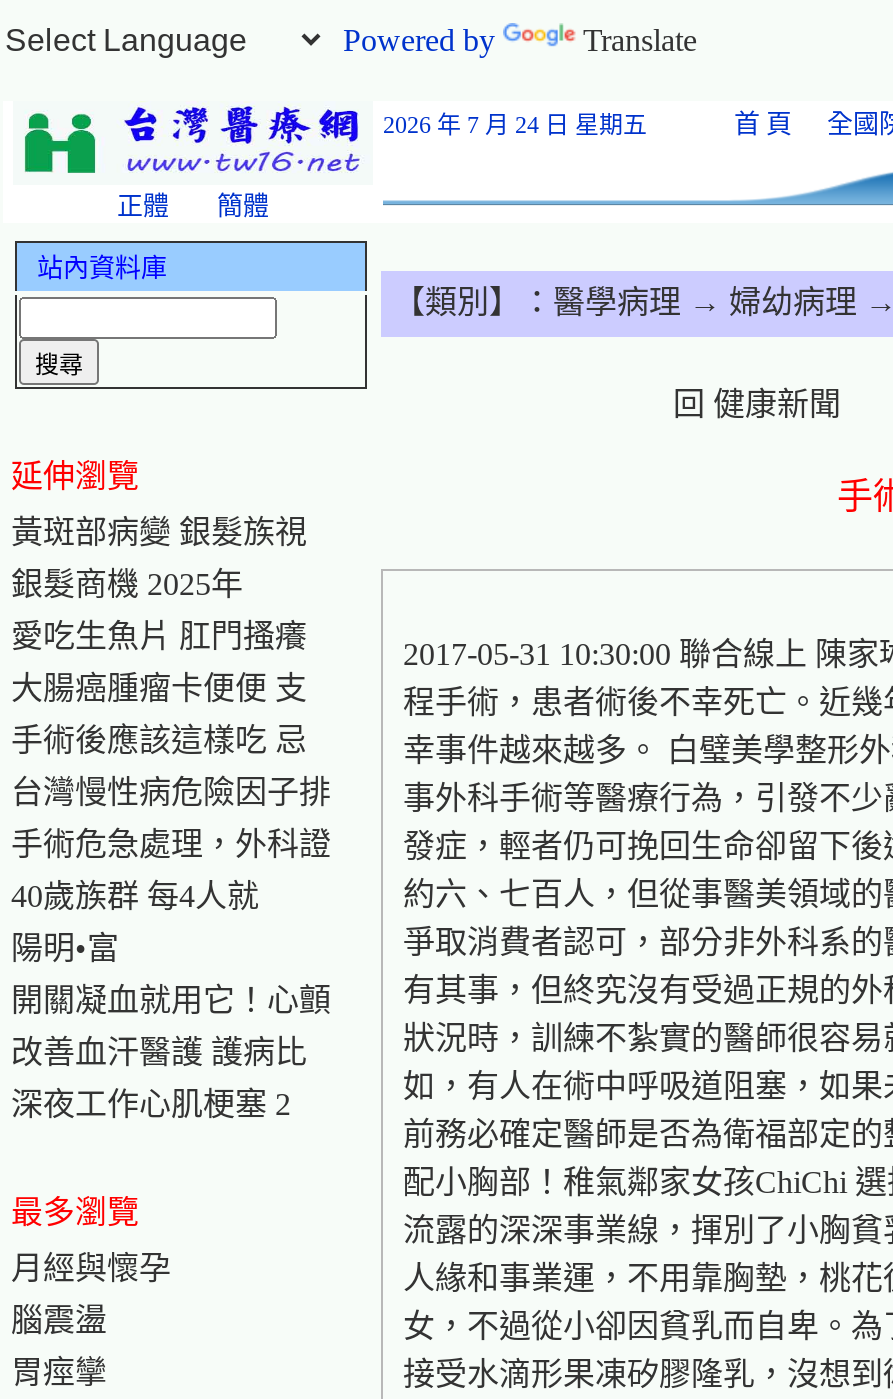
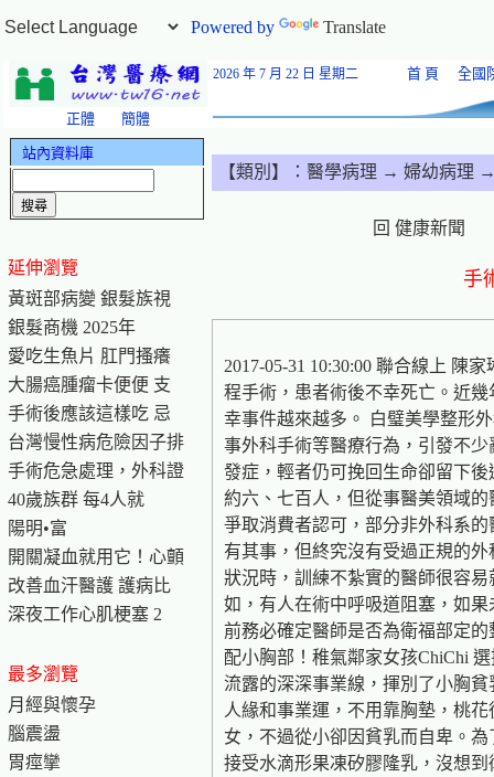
- 2026 年 7 月 24 日星期五
+ 2026 年 7 月 22 日星期二
